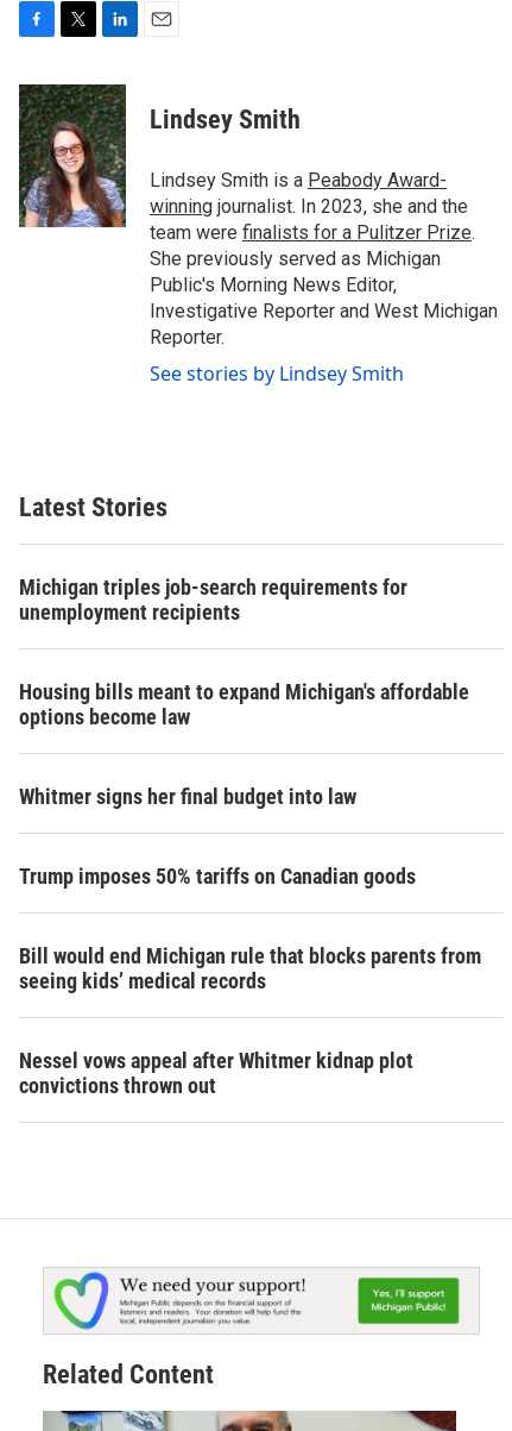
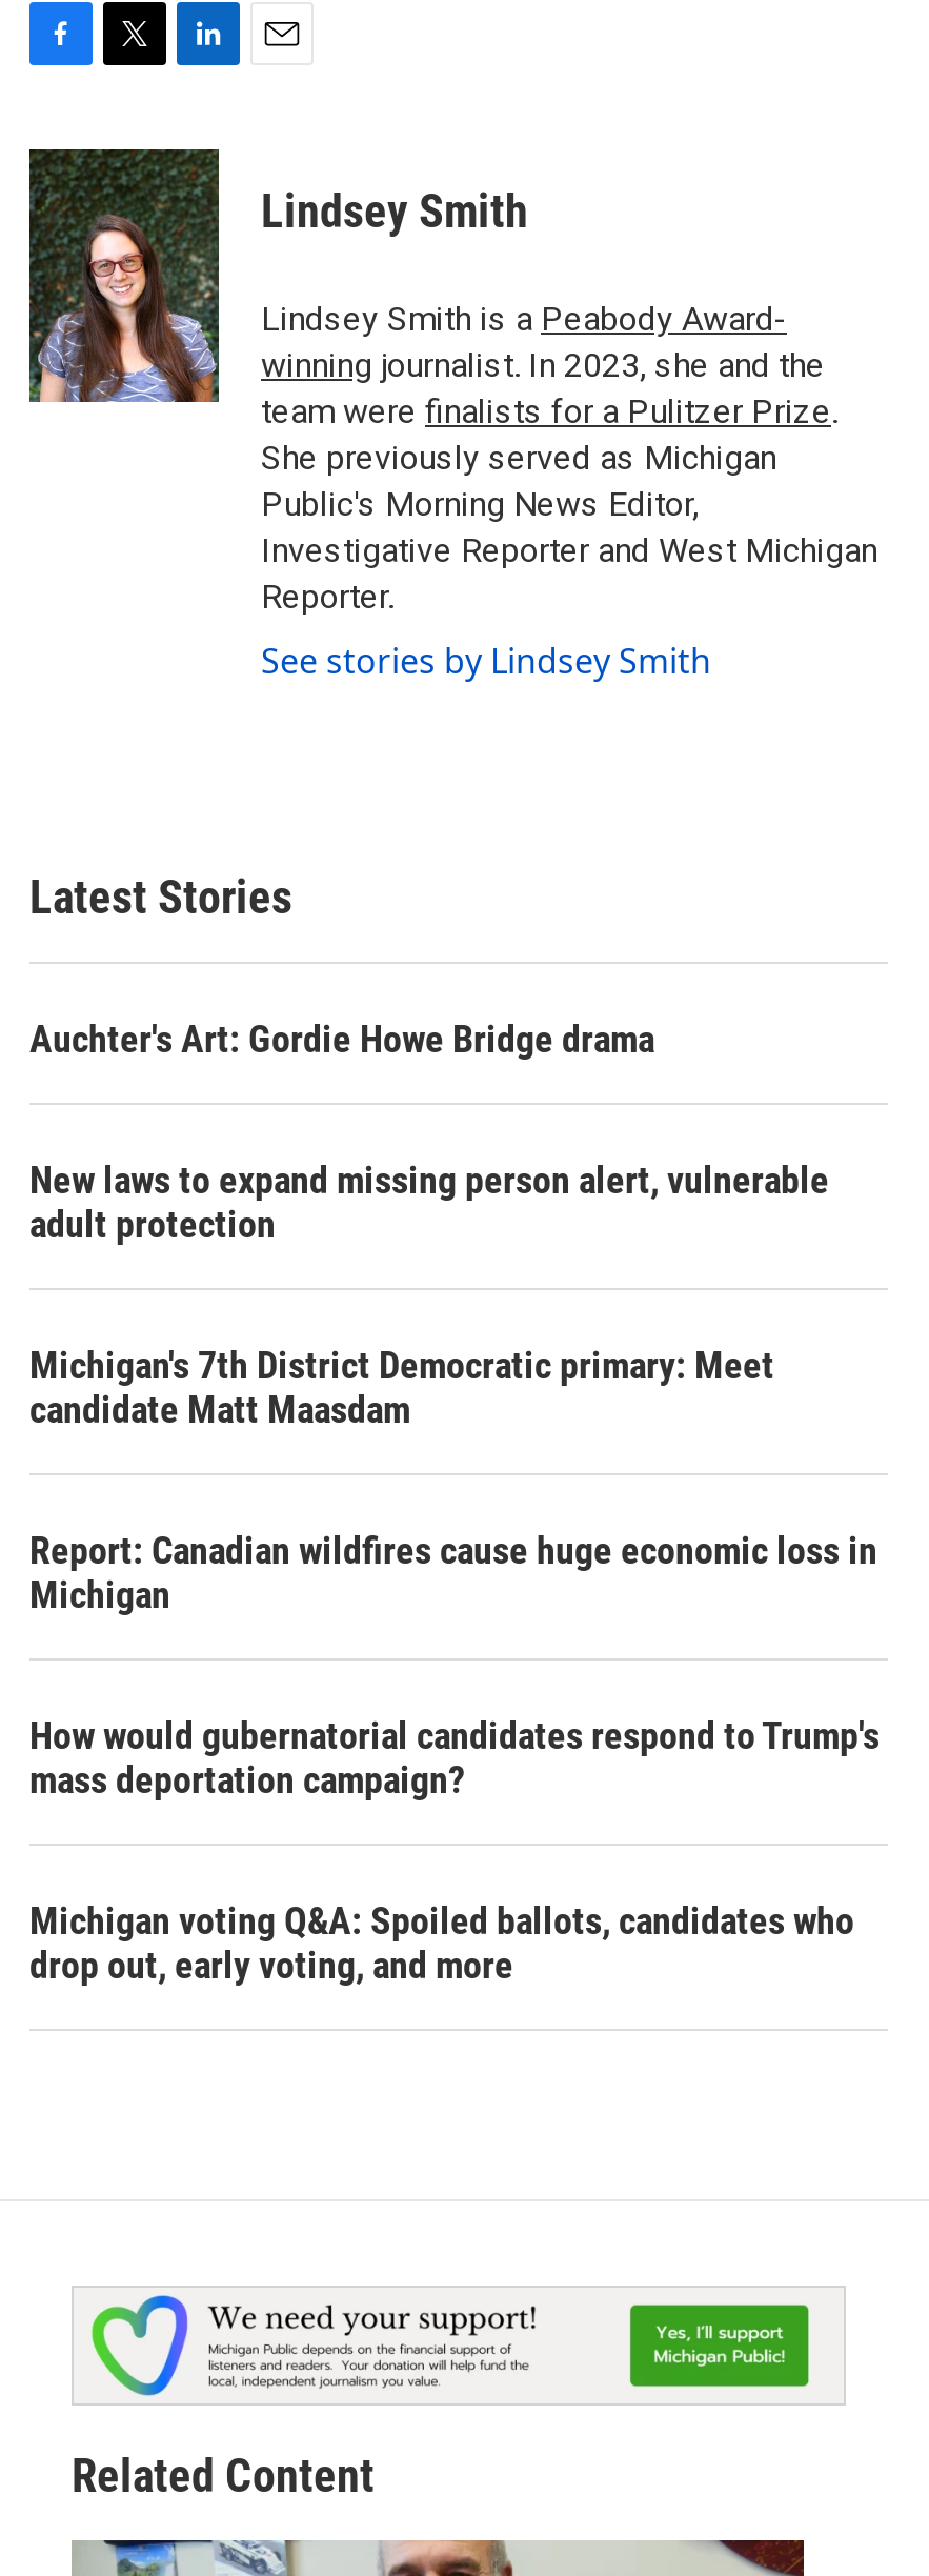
- Michigan triples job-search requirements for
- unemployment recipients
+ Auchter's Art: Gordie Howe Bridge drama

- Housing bills meant to expand Michigan's affordable
- options become law
+ New laws to expand missing person alert, vulnerable
+ adult protection

- Whitmer signs her final budget into law
+ Michigan's 7th District Democratic primary: Meet
+ candidate Matt Maasdam

- Trump imposes 50% tariffs on Canadian goods
+ Report: Canadian wildfires cause huge economic loss in
+ Michigan

- Bill would end Michigan rule that blocks parents from
- seeing kids’ medical records
+ How would gubernatorial candidates respond to Trump's
+ mass deportation campaign?

- Nessel vows appeal after Whitmer kidnap plot
- convictions thrown out
+ Michigan voting Q&A: Spoiled ballots, candidates who
+ drop out, early voting, and more
